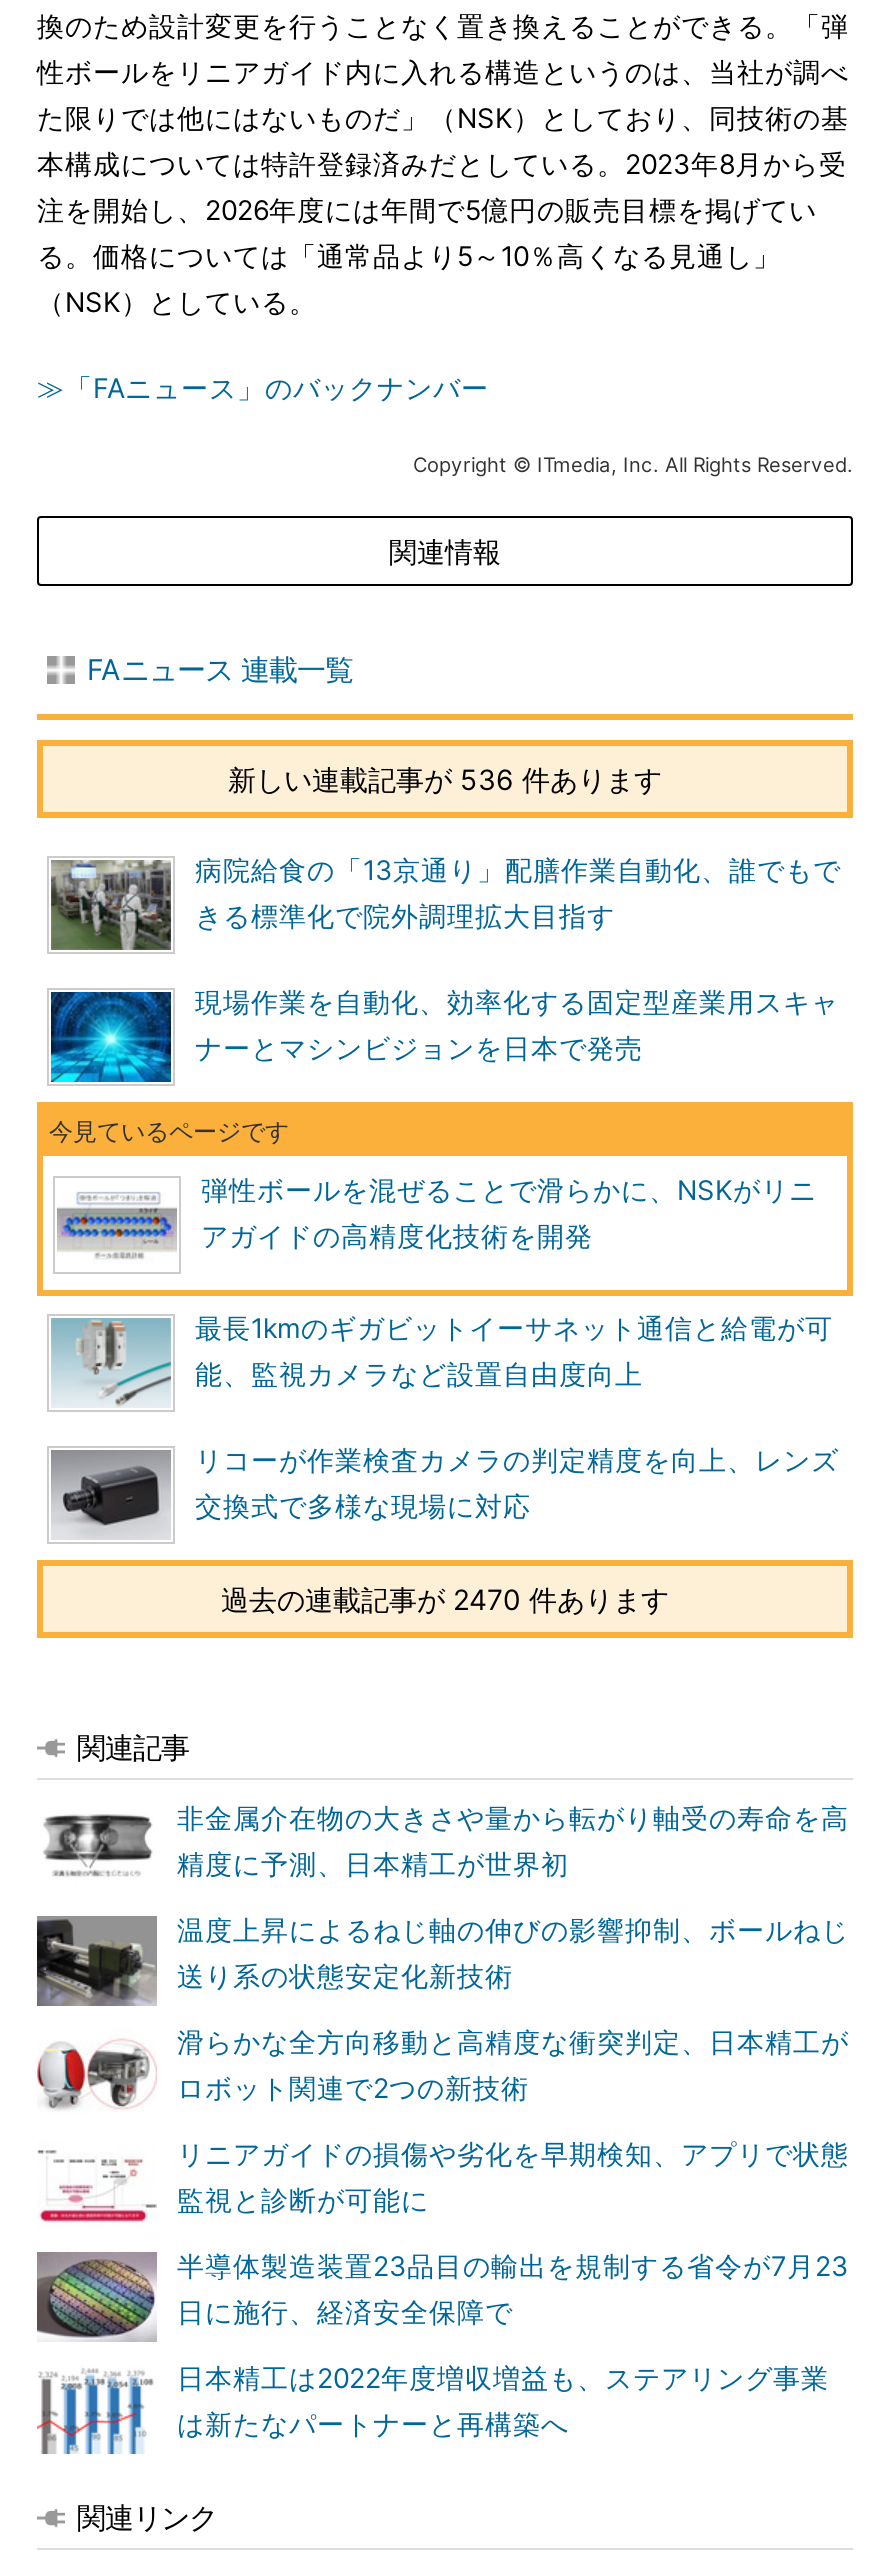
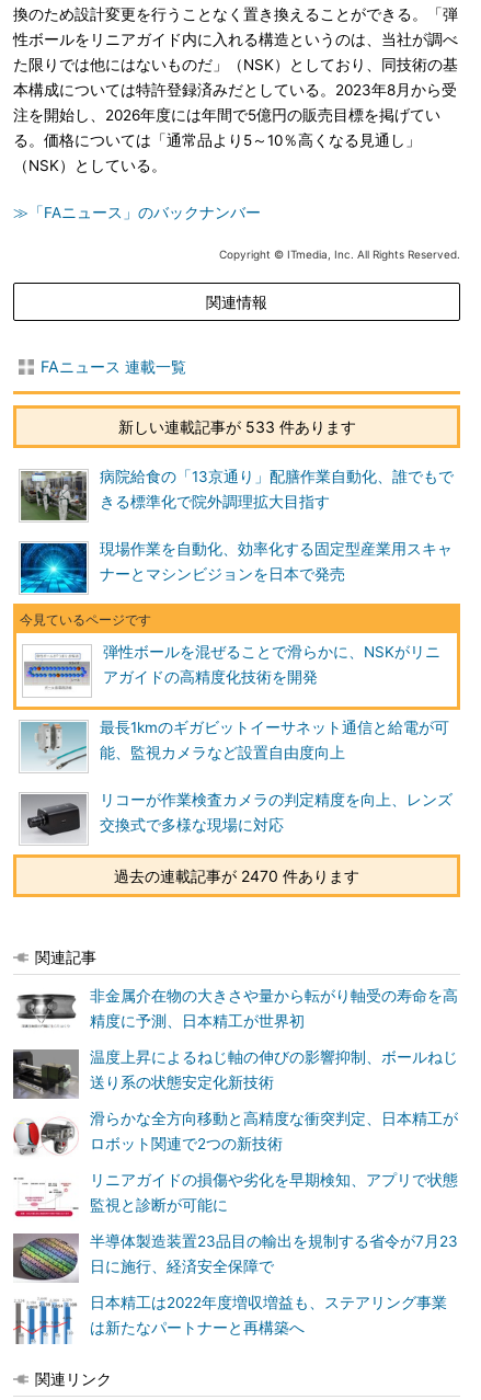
- 新しい連載記事が 536 件あります
+ 新しい連載記事が 533 件あります
